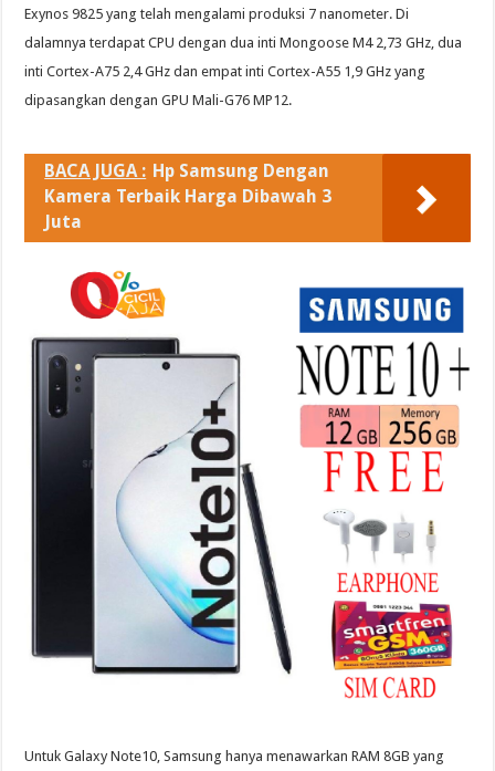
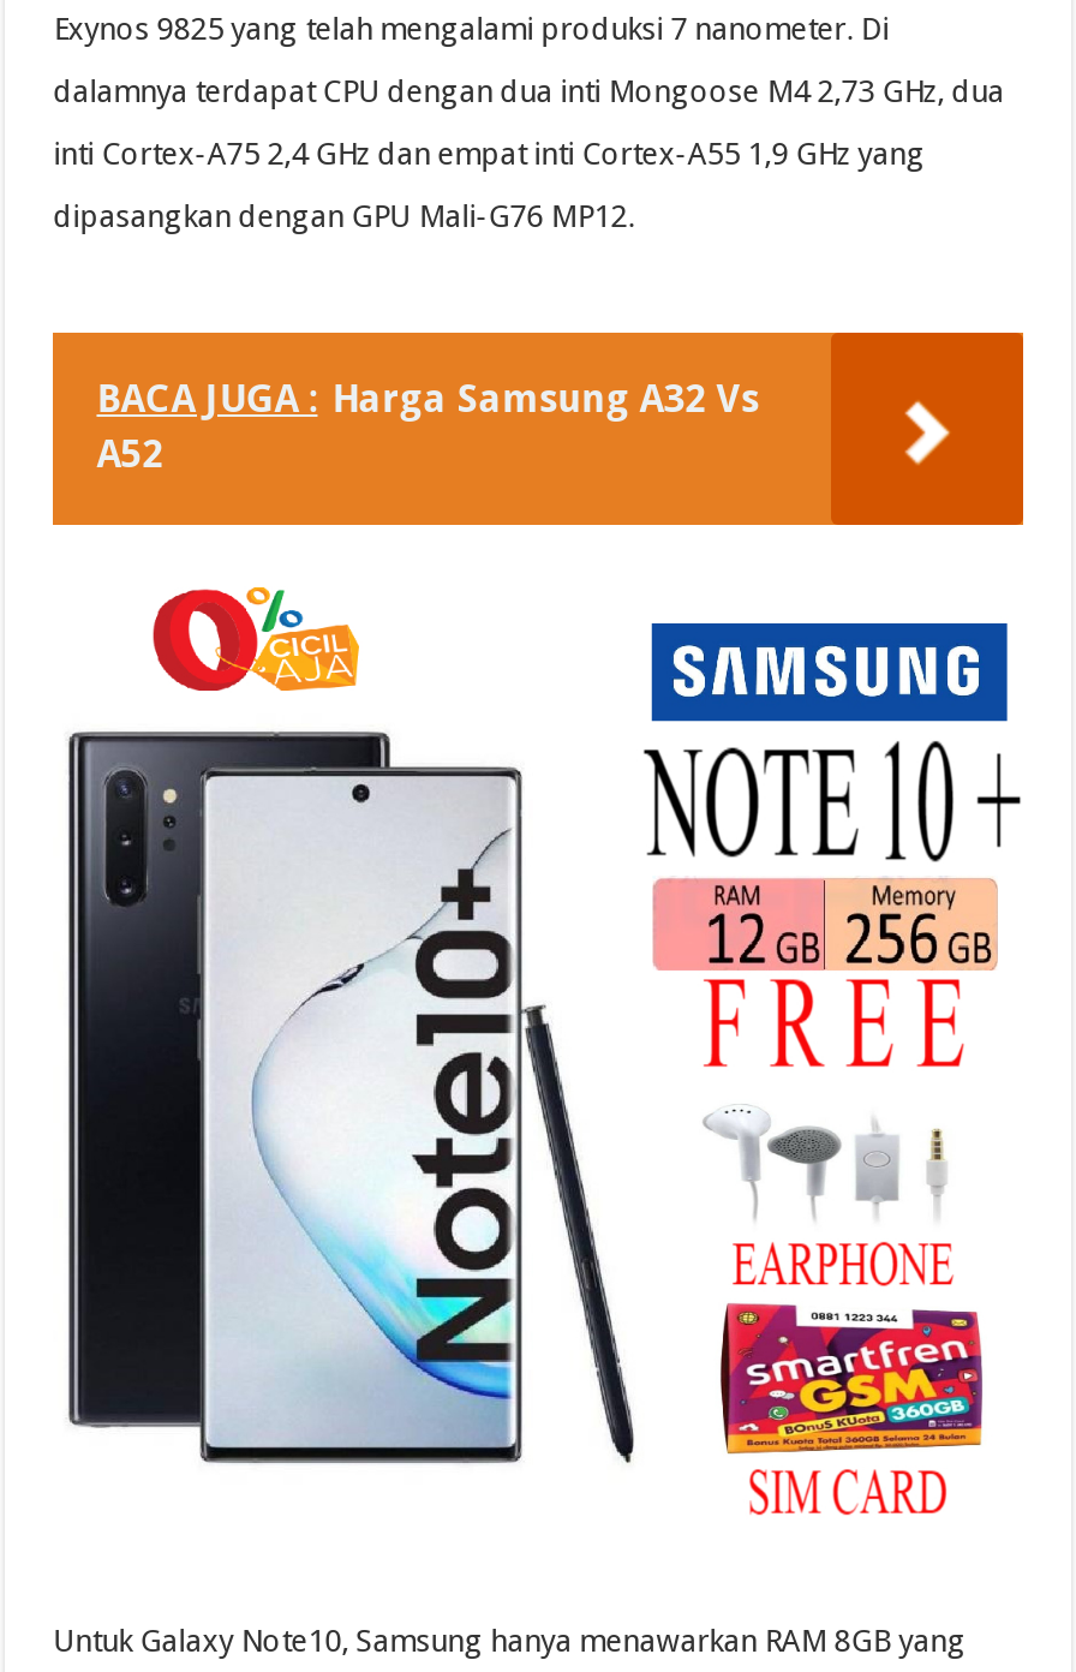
- BACA JUGA : Hp Samsung Dengan
- Kamera Terbaik Harga Dibawah 3
- Juta
+ BACA JUGA : Harga Samsung A32 Vs
+ A52
